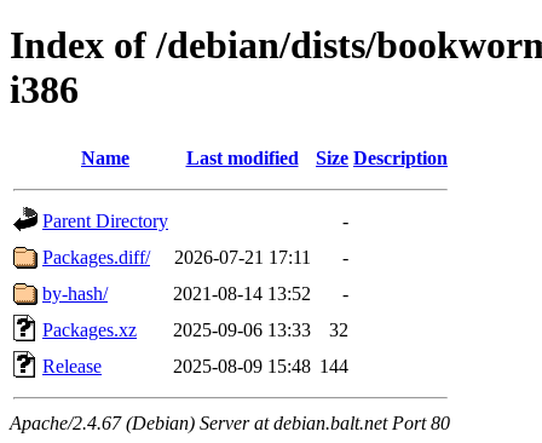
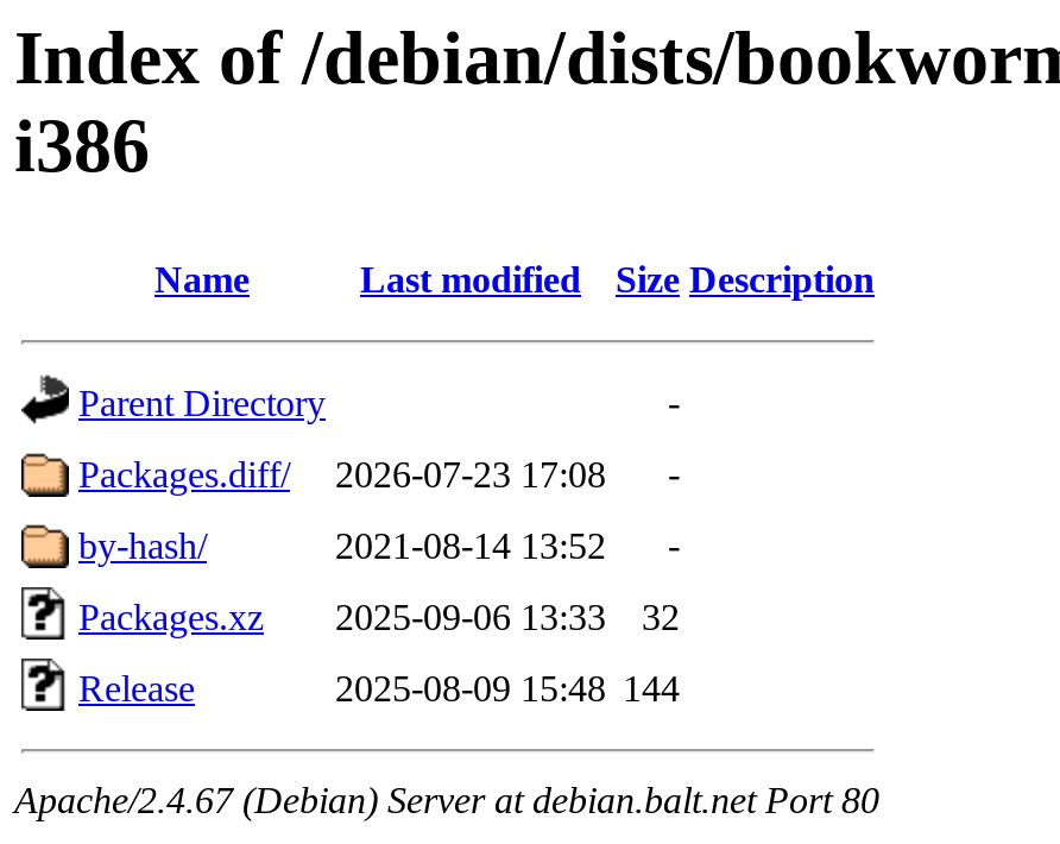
- 2026-07-21 17:11
+ 2026-07-23 17:08
